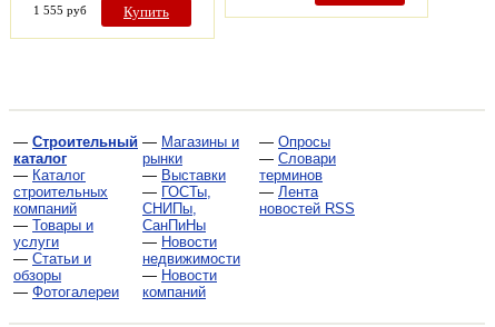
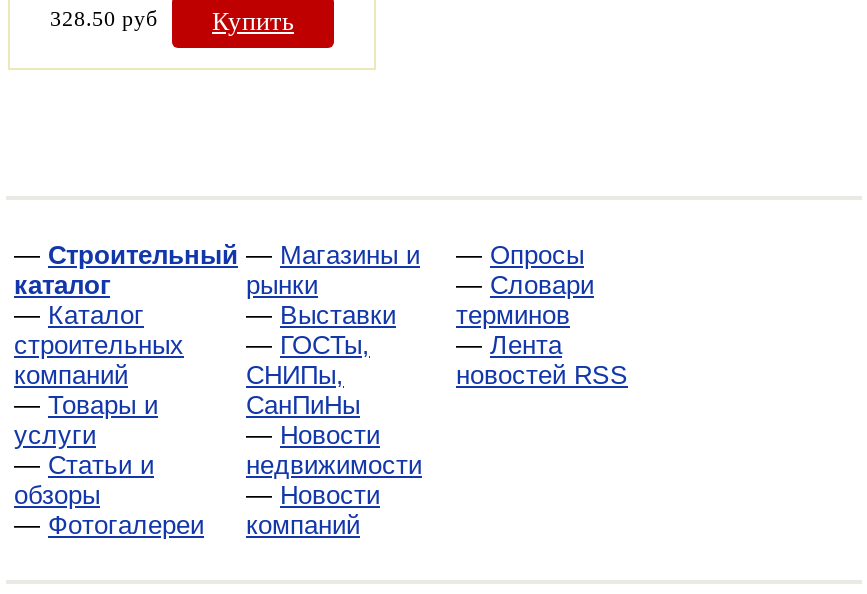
- 1 555 руб
+ 328.50 руб
